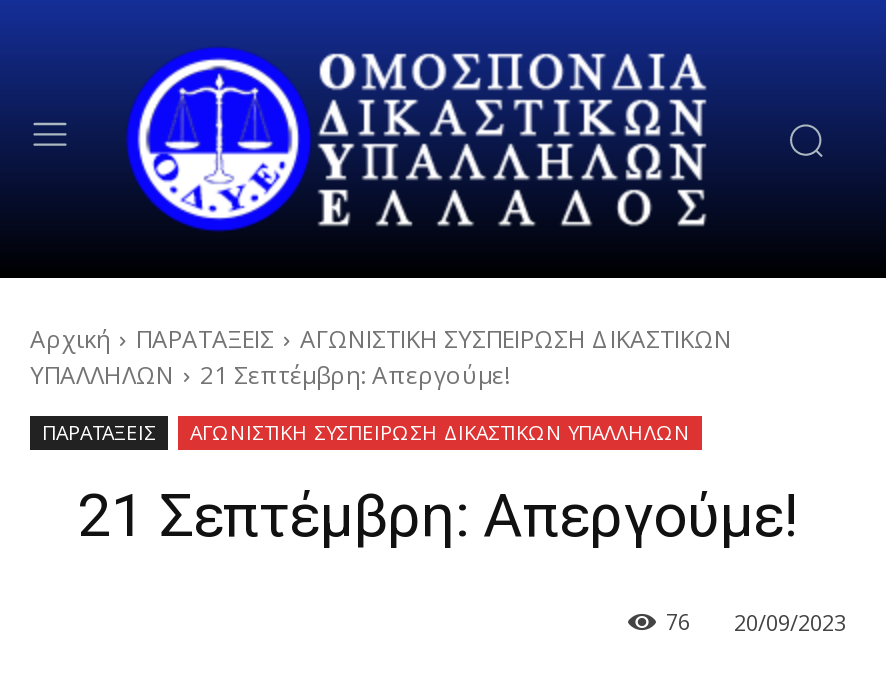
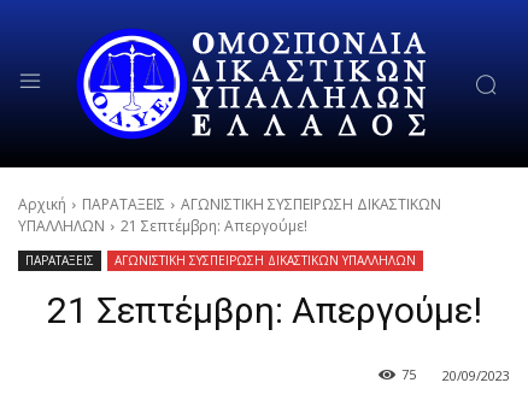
- 76 20/09/2023
+ 75 20/09/2023
